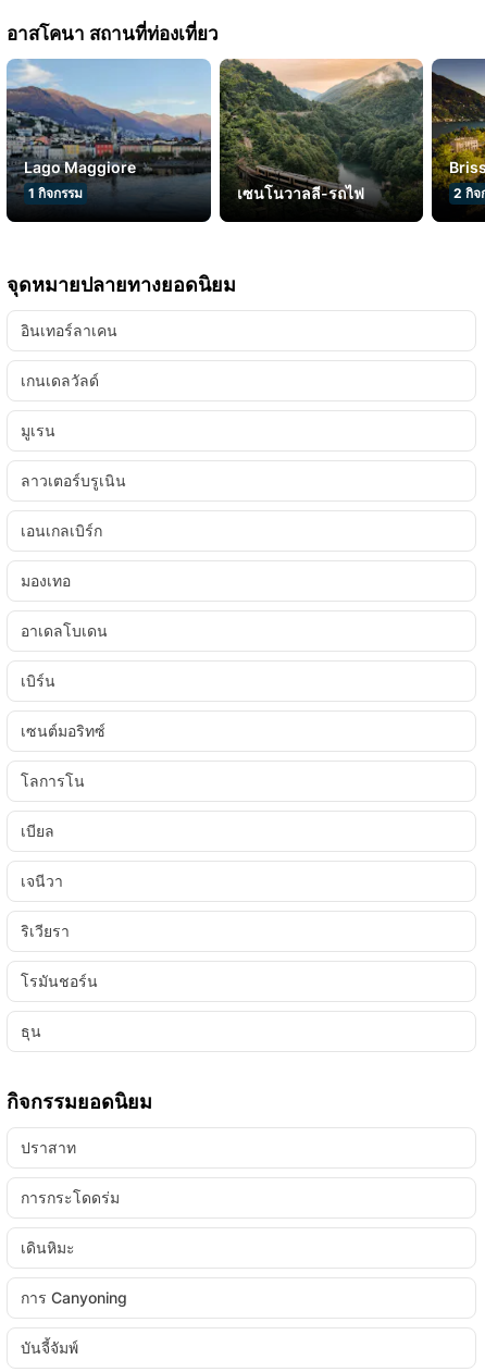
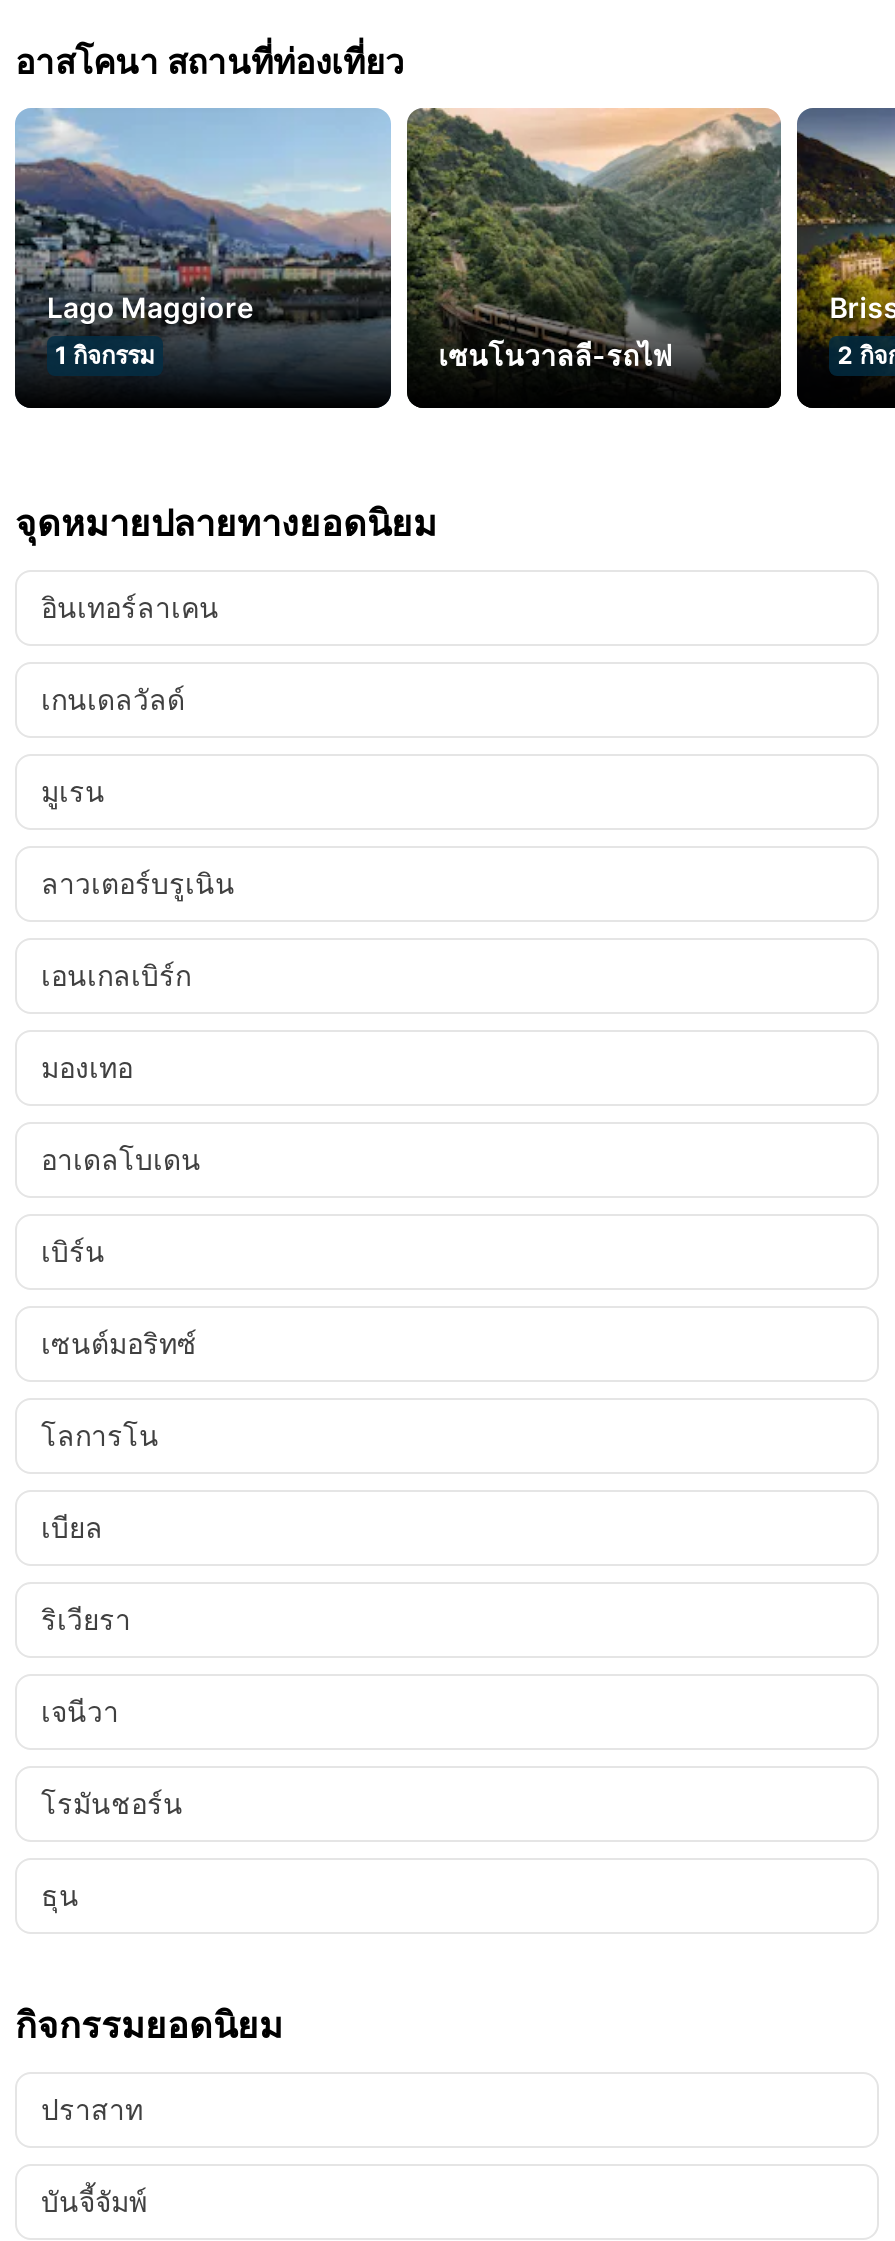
moved down: เจนีวา

moved up: ริเวียรา

- การกระโดดร่ม
- เดินหิมะ
- การ Canyoning
